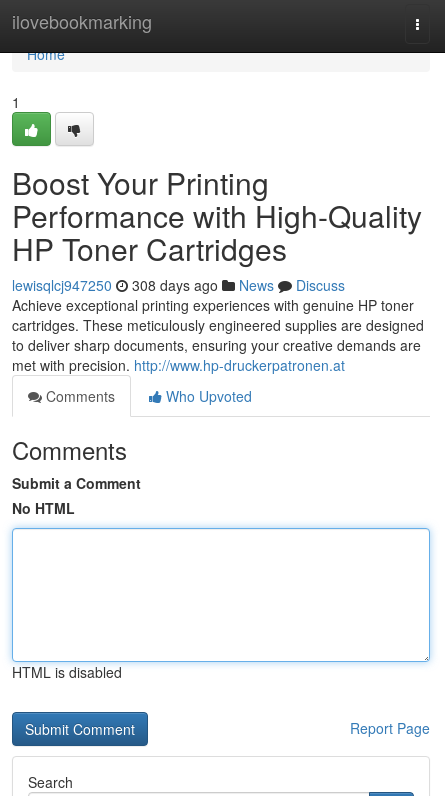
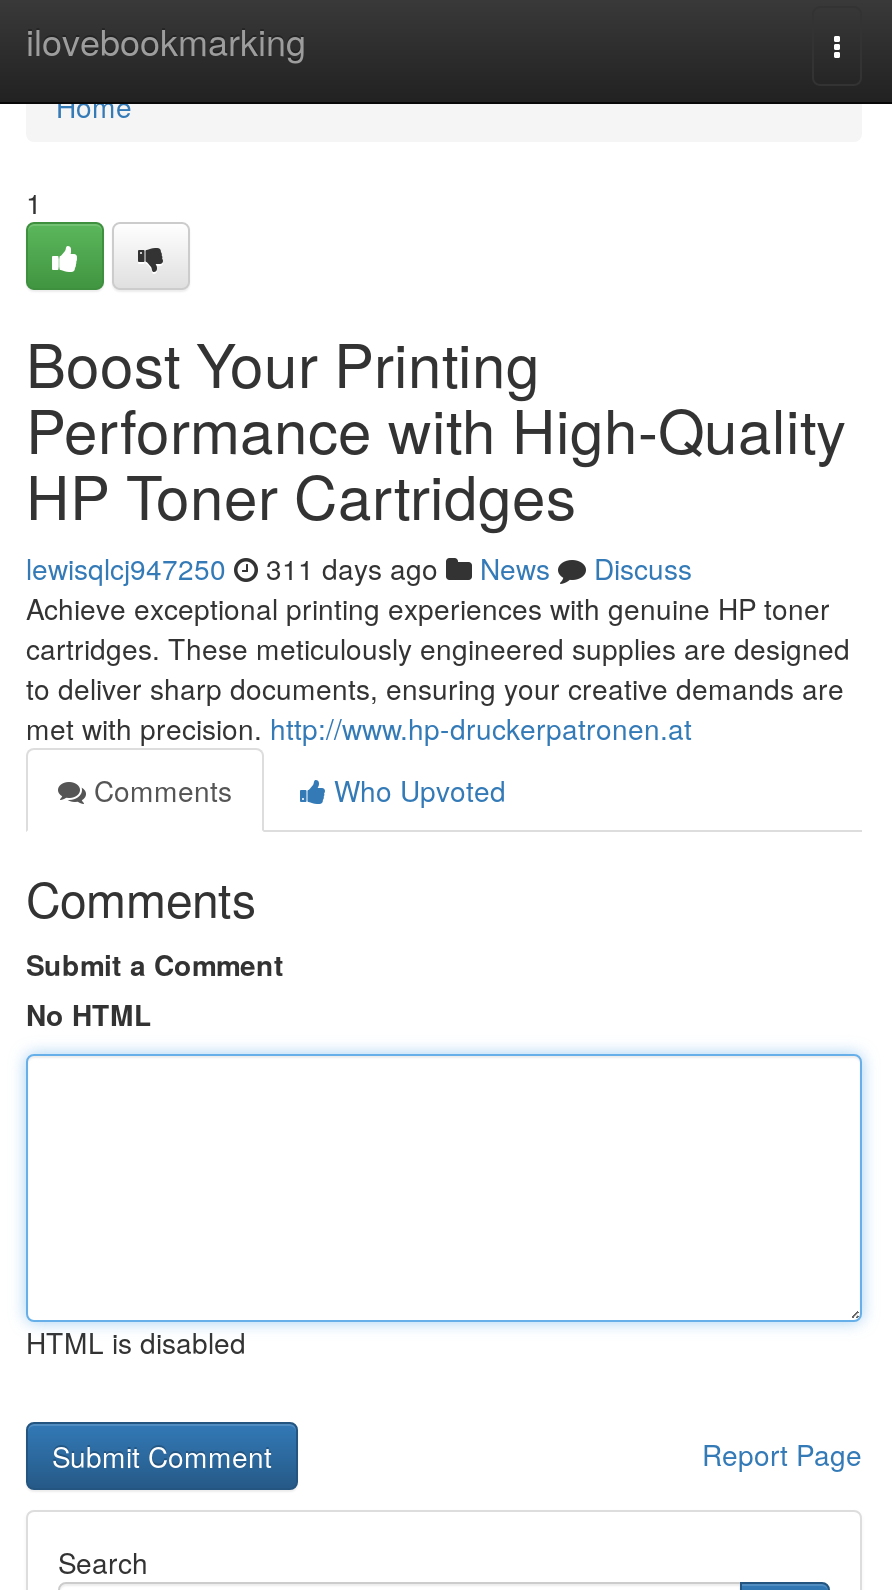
- lewisqlcj947250 308 days ago News Discuss
+ lewisqlcj947250 311 days ago News Discuss
